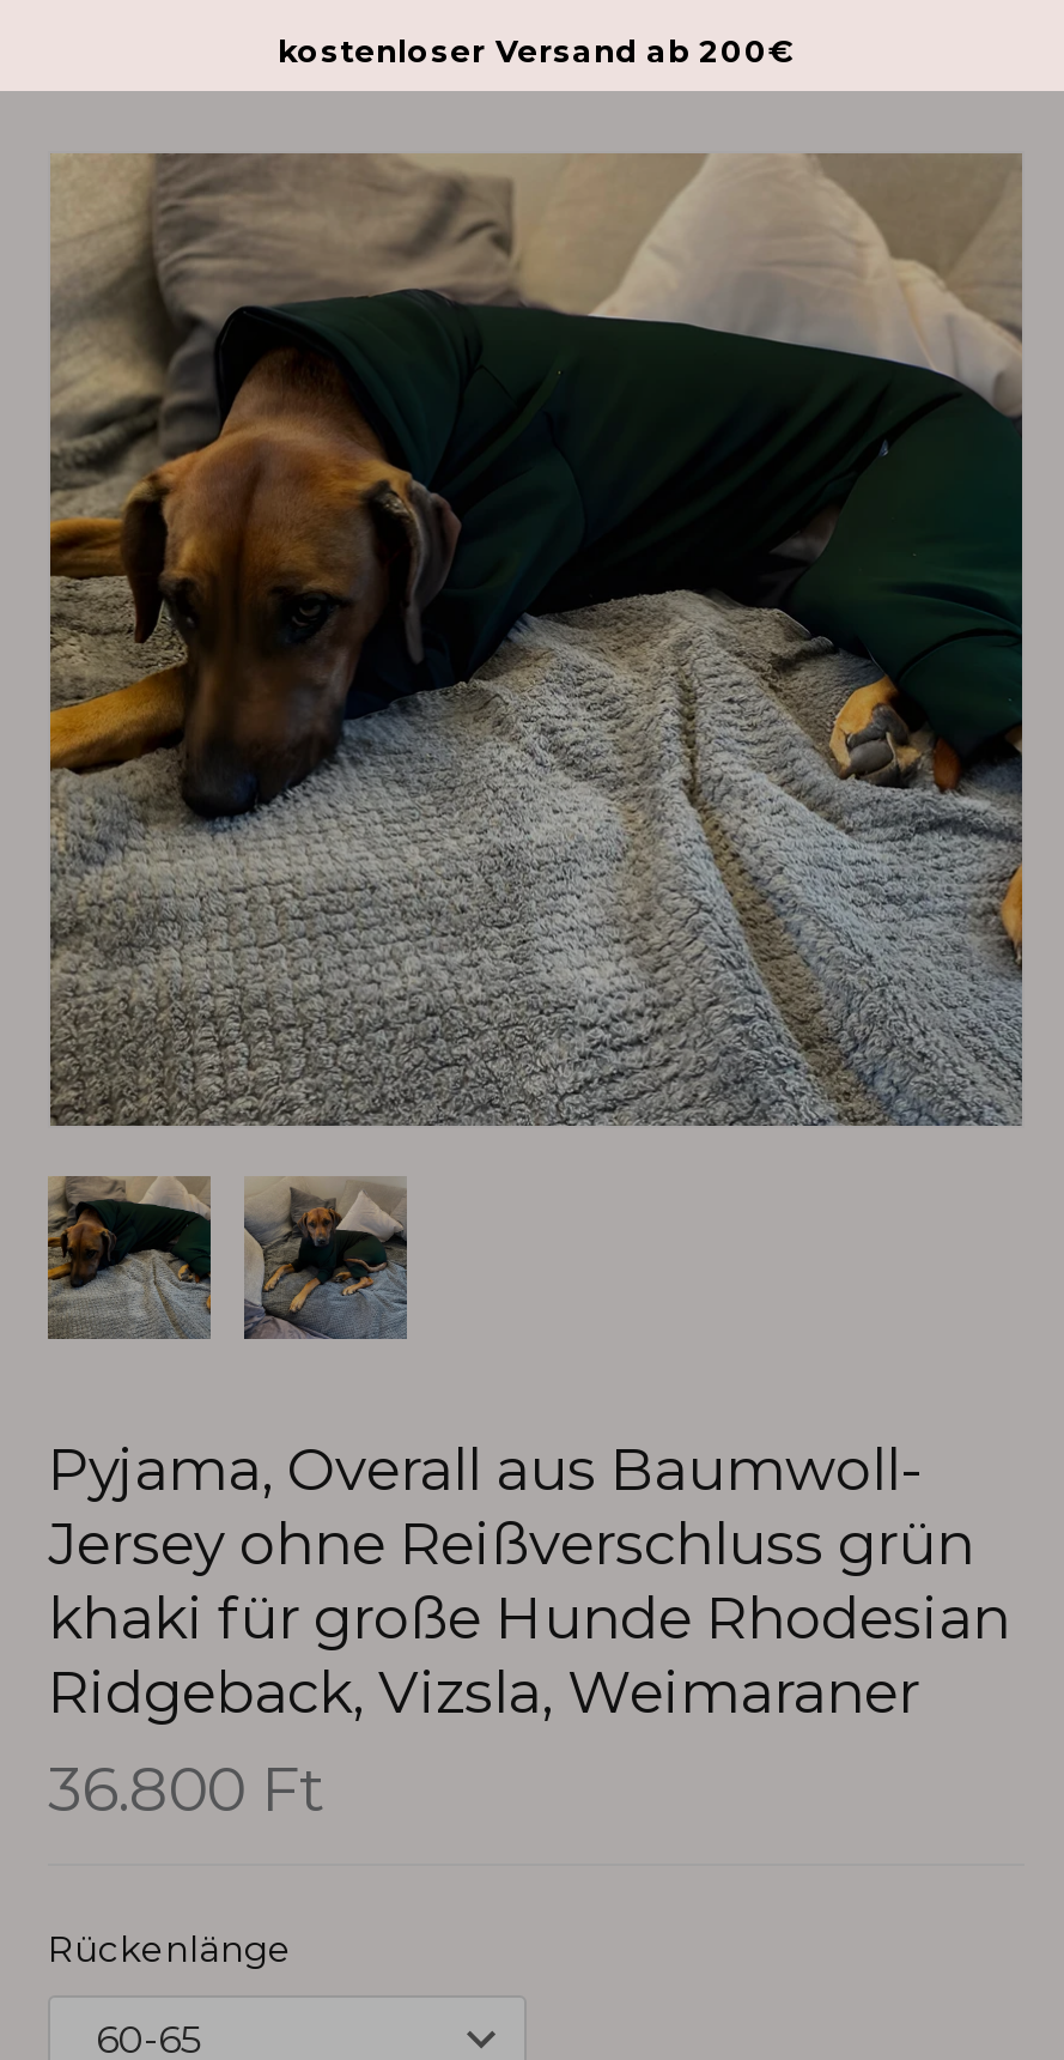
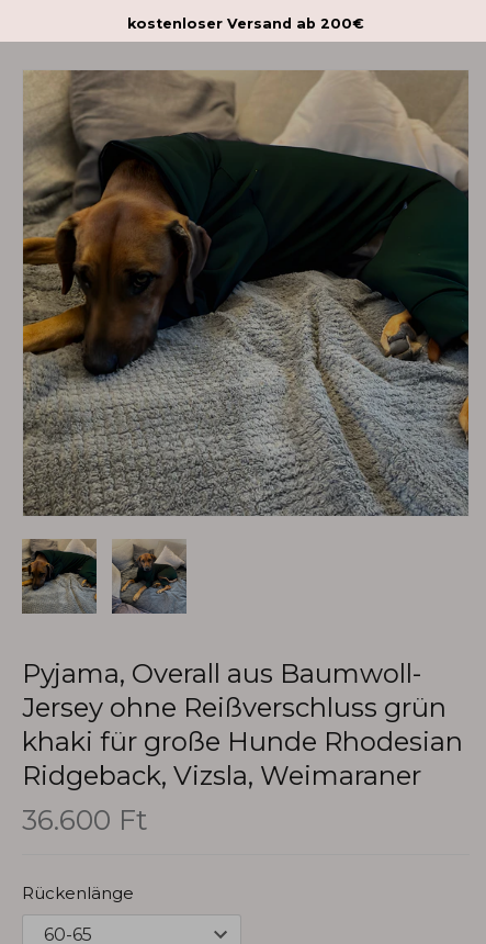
- 36.800 Ft
+ 36.600 Ft
